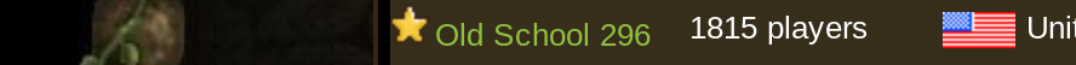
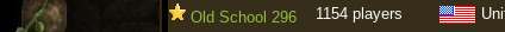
- Old School 296 1815 players
+ Old School 296 1154 players
